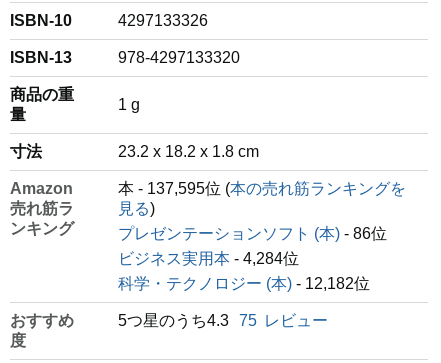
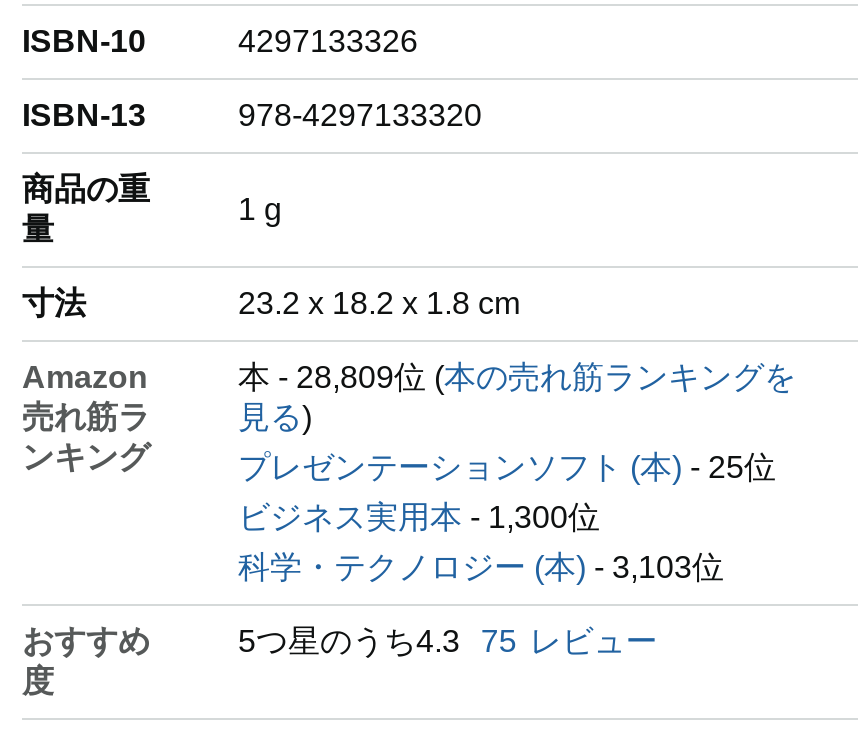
- 本 - 137,595位 (本の売れ筋ランキングを
+ 本 - 28,809位 (本の売れ筋ランキングを

- プレゼンテーションソフト (本) - 86位
+ プレゼンテーションソフト (本) - 25位

- ビジネス実用本- 4,284位
+ ビジネス実用本- 1,300位

- 科学・テクノロジー (本) - 12,182位
+ 科学・テクノロジー (本) - 3,103位
